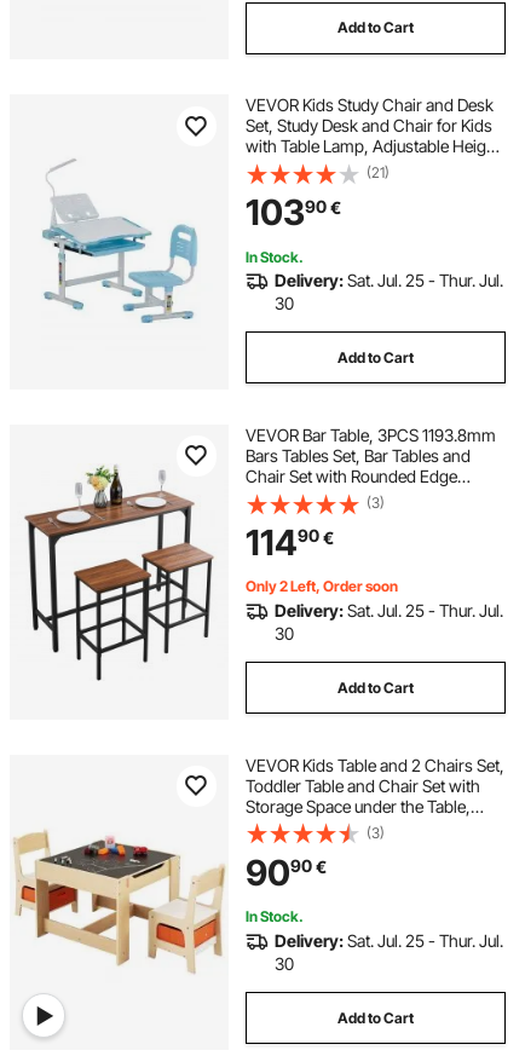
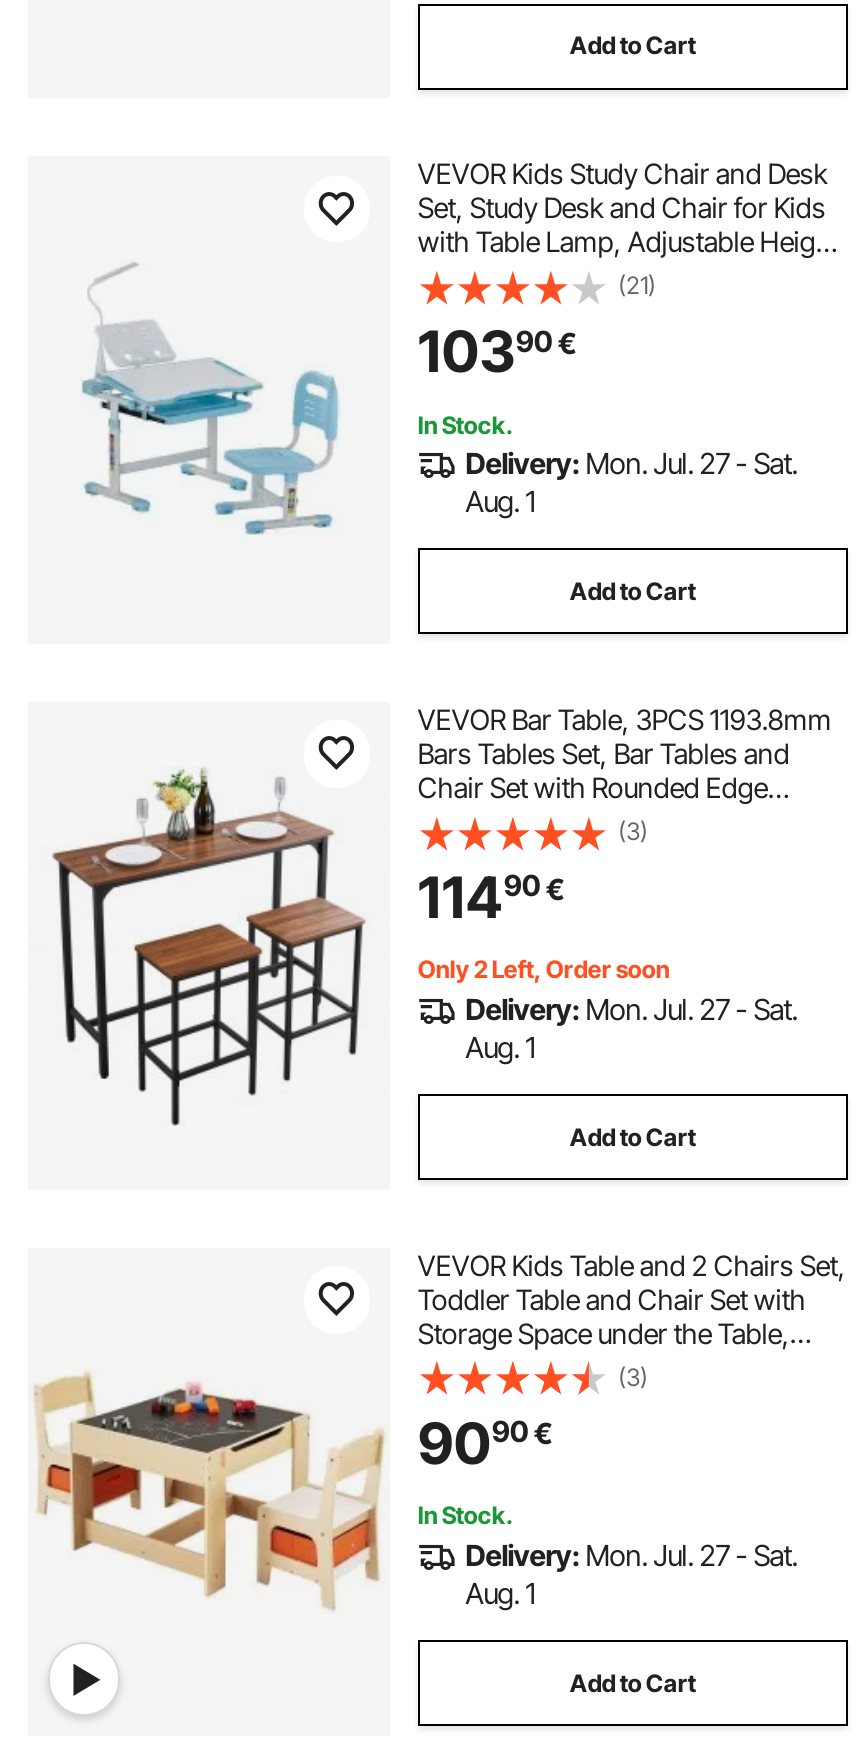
- Delivery: Sat. Jul. 25 - Thur. Jul.
- 30
+ Delivery: Mon. Jul. 27 - Sat.
+ Aug. 1

- Delivery: Sat. Jul. 25 - Thur. Jul.
- 30
+ Delivery: Mon. Jul. 27 - Sat.
+ Aug. 1

- Delivery: Sat. Jul. 25 - Thur. Jul.
- 30
+ Delivery: Mon. Jul. 27 - Sat.
+ Aug. 1
